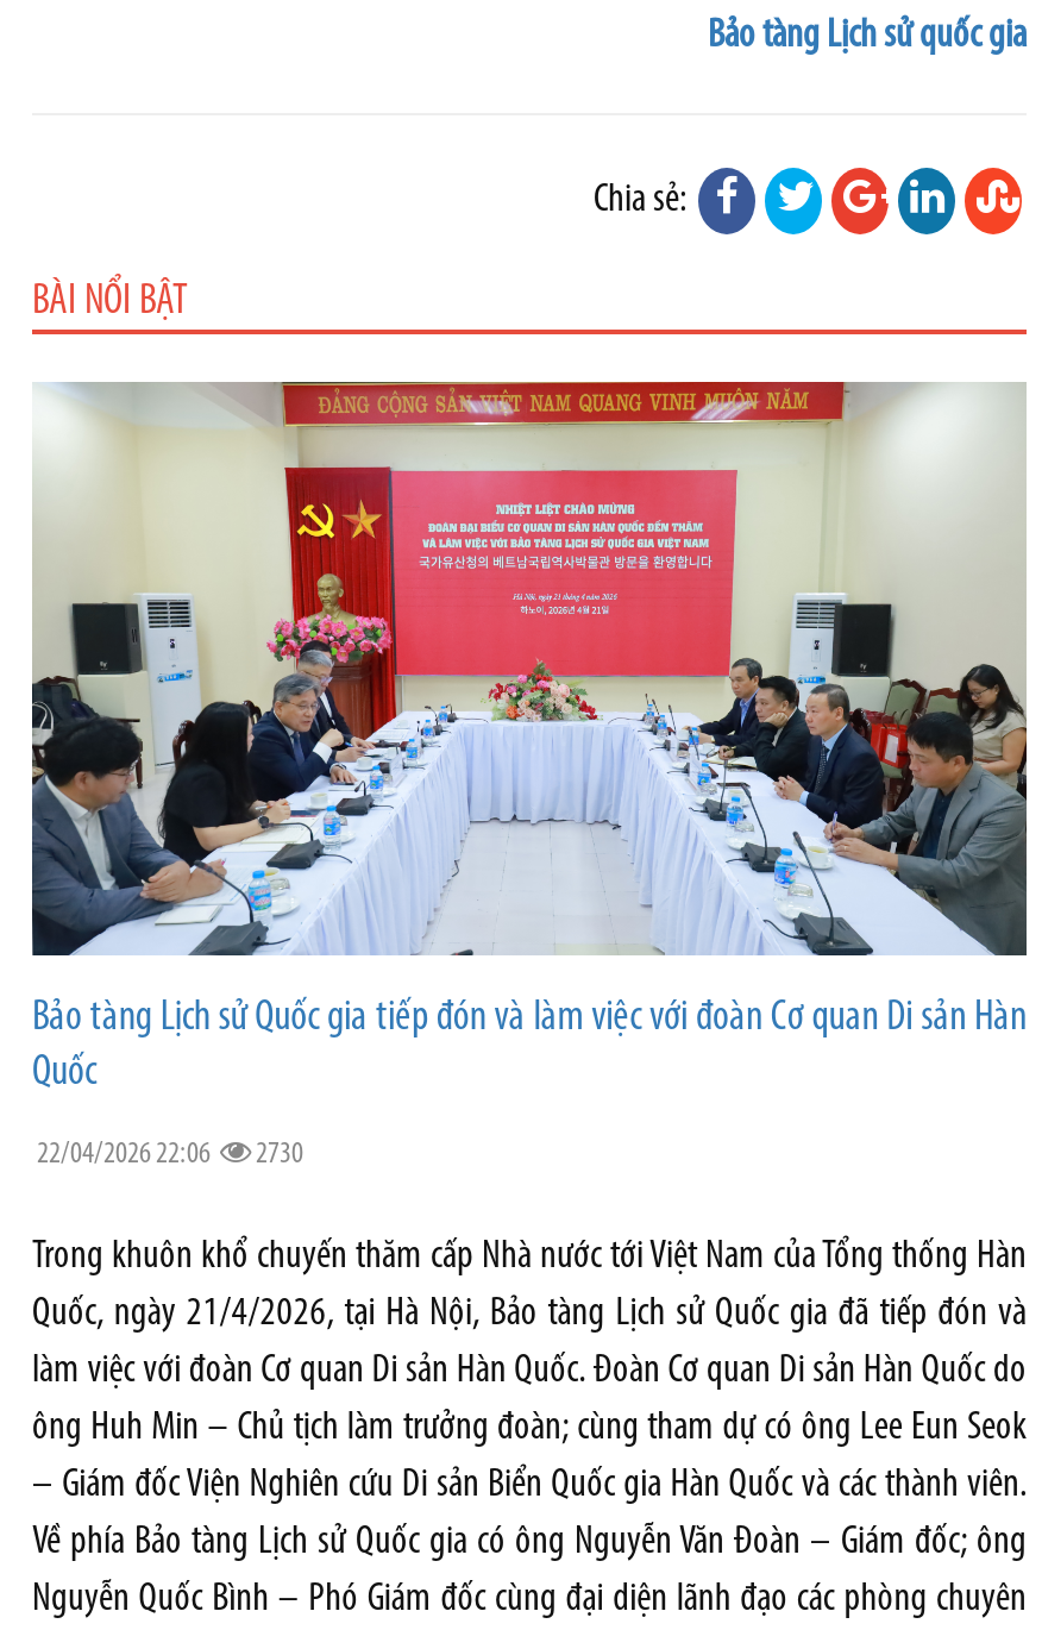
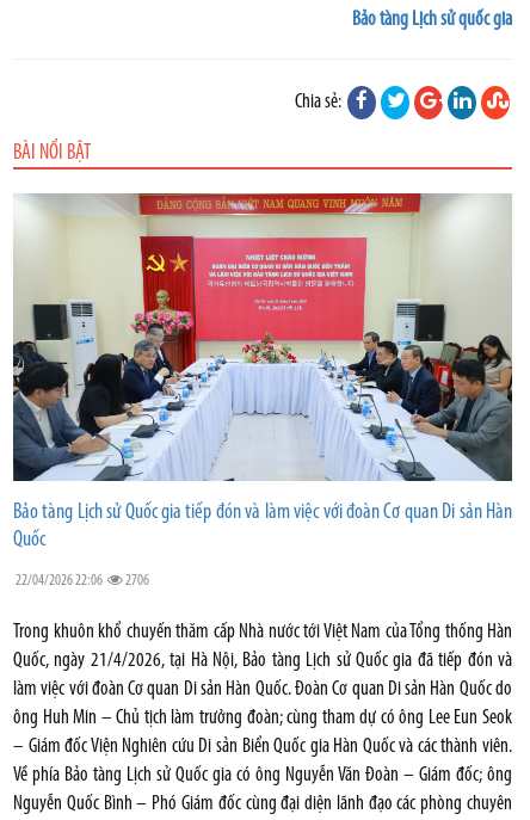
- 22/04/2026 22:06 2730
+ 22/04/2026 22:06 2706
